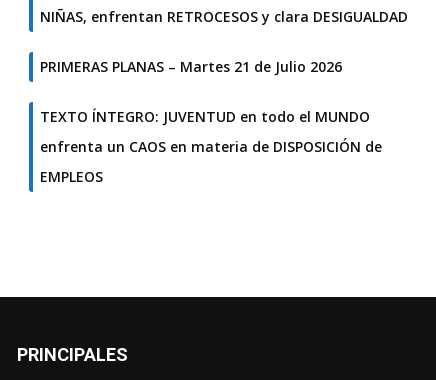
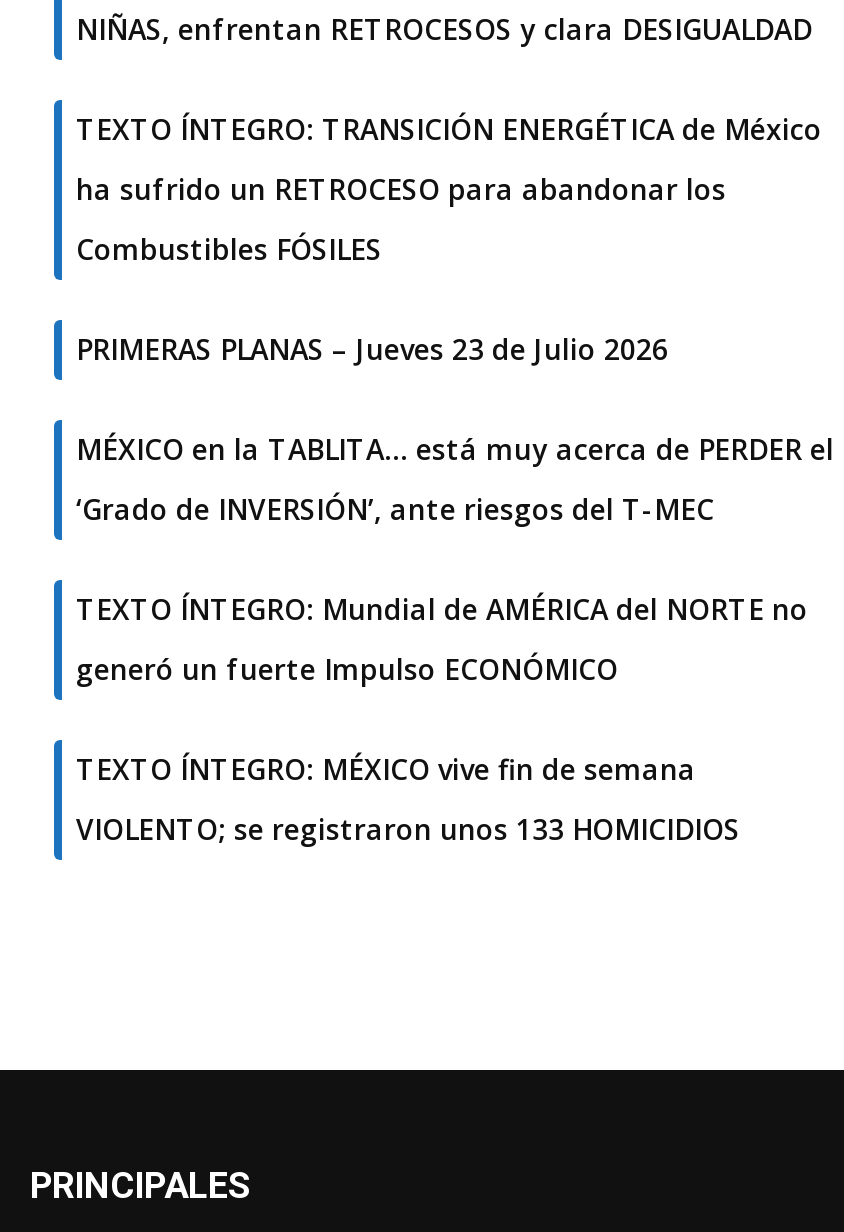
- PRIMERAS PLANAS – Martes 21 de Julio 2026
- TEXTO ÍNTEGRO: JUVENTUD en todo el MUNDO
- enfrenta un CAOS en materia de DISPOSICIÓN de
- EMPLEOS
+ TEXTO ÍNTEGRO: TRANSICIÓN ENERGÉTICA de México
+ ha sufrido un RETROCESO para abandonar los
+ Combustibles FÓSILES
+ PRIMERAS PLANAS – Jueves 23 de Julio 2026
+ MÉXICO en la TABLITA… está muy acerca de PERDER el
+ ‘Grado de INVERSIÓN’, ante riesgos del T-MEC
+ TEXTO ÍNTEGRO: Mundial de AMÉRICA del NORTE no
+ generó un fuerte Impulso ECONÓMICO
+ TEXTO ÍNTEGRO: MÉXICO vive fin de semana
+ VIOLENTO; se registraron unos 133 HOMICIDIOS
